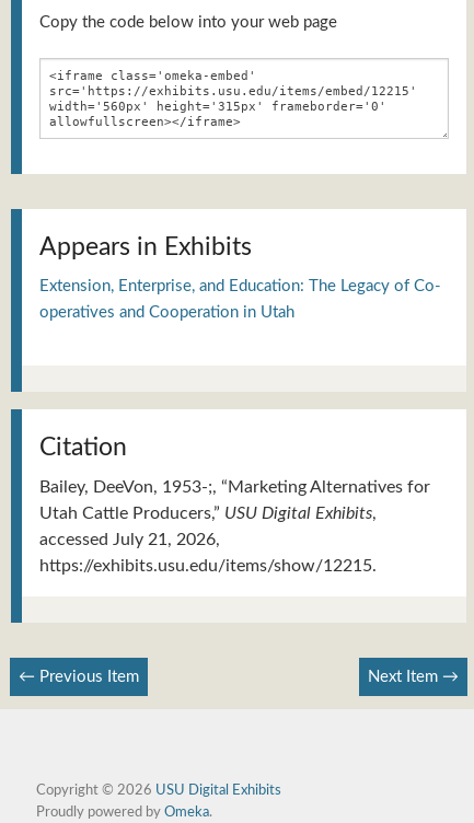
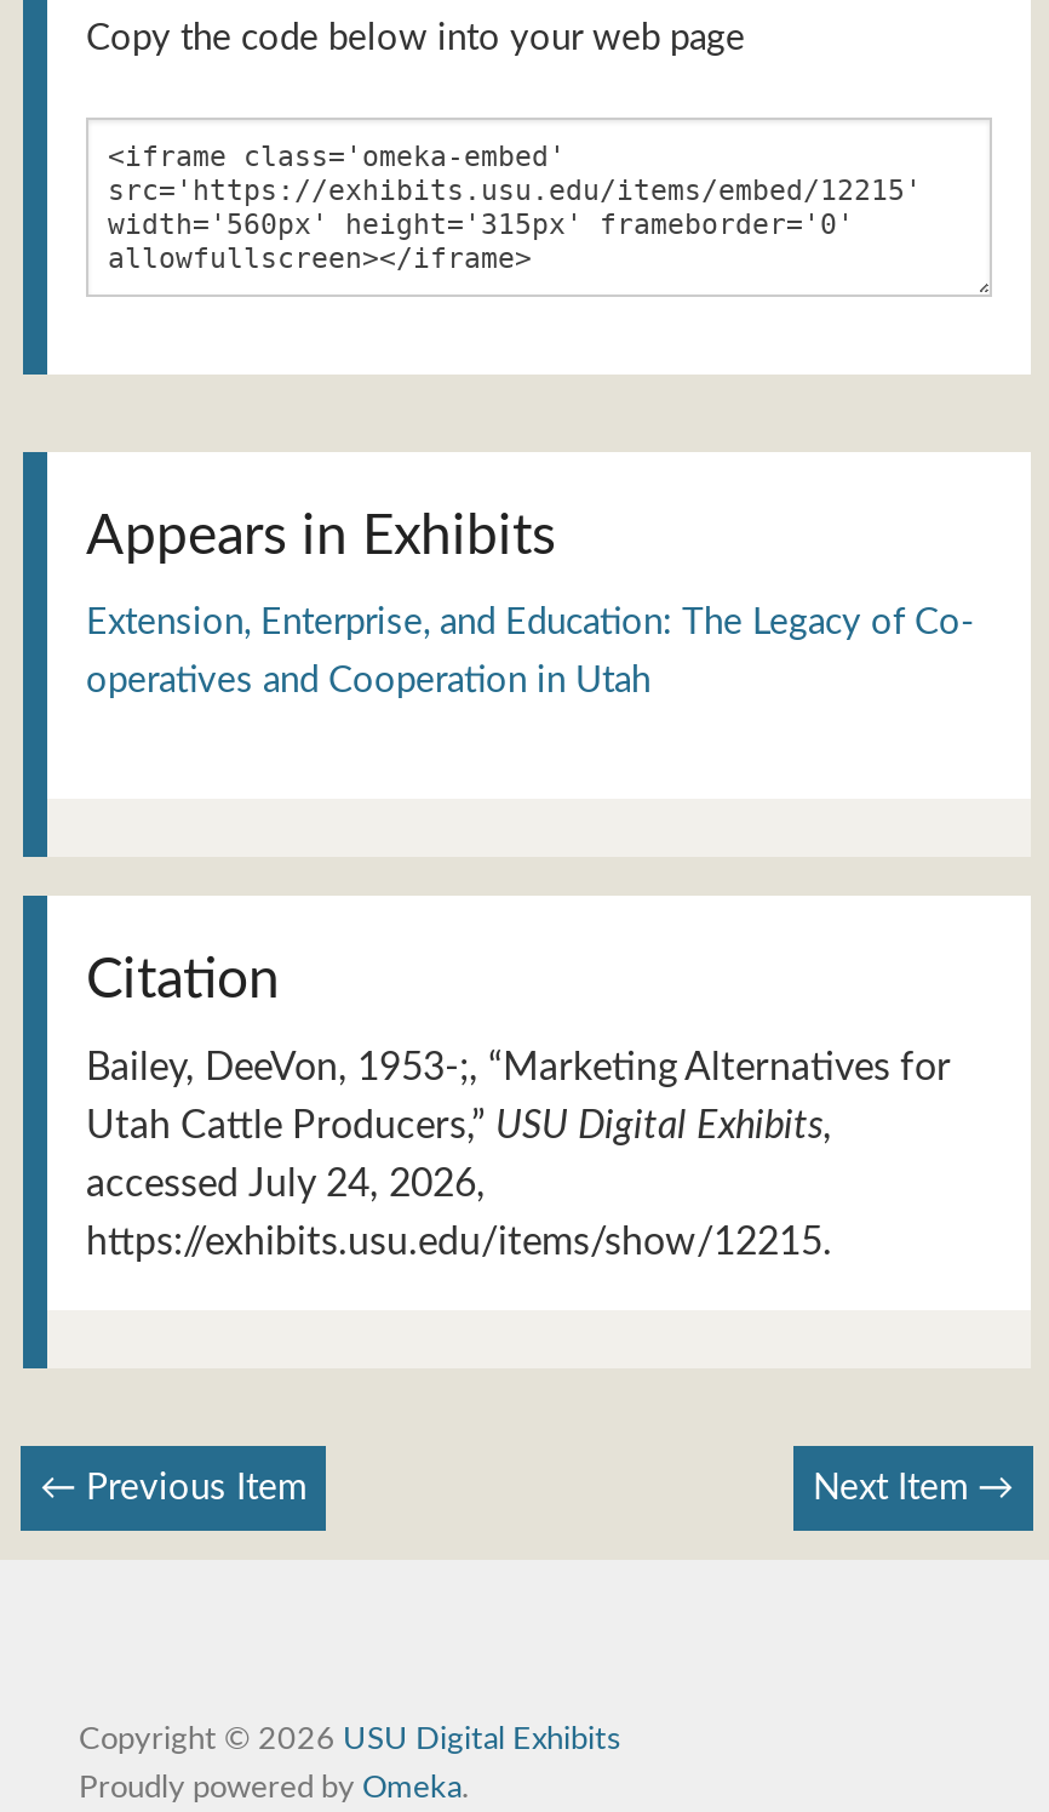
- accessed July 21, 2026,
+ accessed July 24, 2026,
